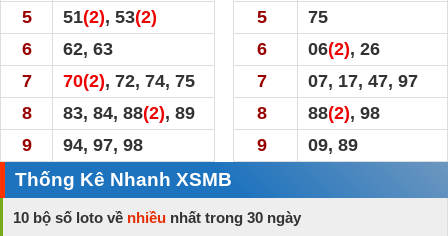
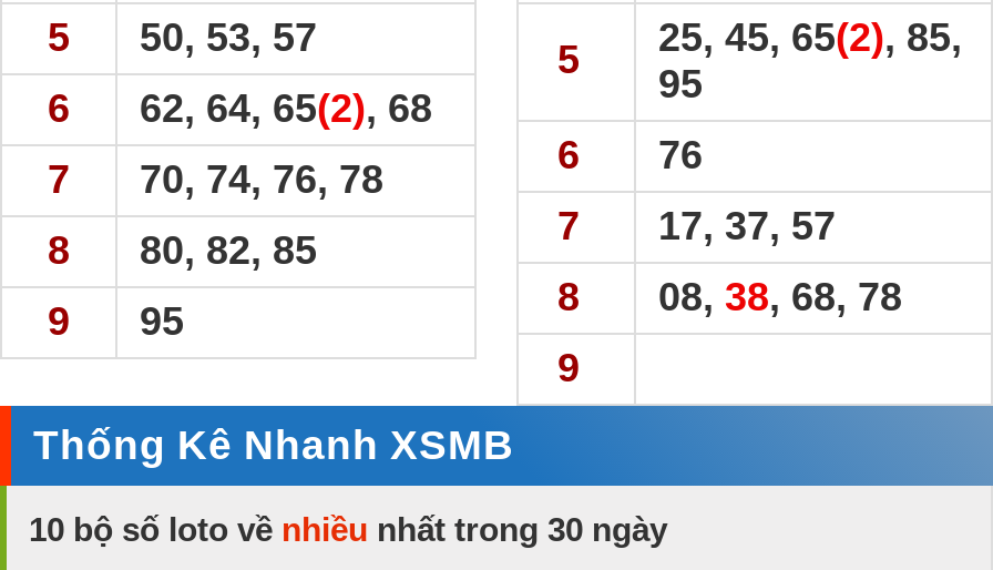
- 5 51(2), 53(2)
+ 5 50, 53, 57

- 75
+ 25, 45, 65(2), 85,
+ 95

- 6 62, 63
+ 6 62, 64, 65(2), 68

- 06(2), 26
+ 76

- 7 70(2), 72, 74, 75
+ 7 70, 74, 76, 78

- 07, 17, 47, 97
+ 17, 37, 57

- 8 83, 84, 88(2), 89
+ 8 80, 82, 85

- 88 (2), 98
+ 08, 38, 68, 78

- 9 94, 97, 98
+ 9 95

- 09, 89
